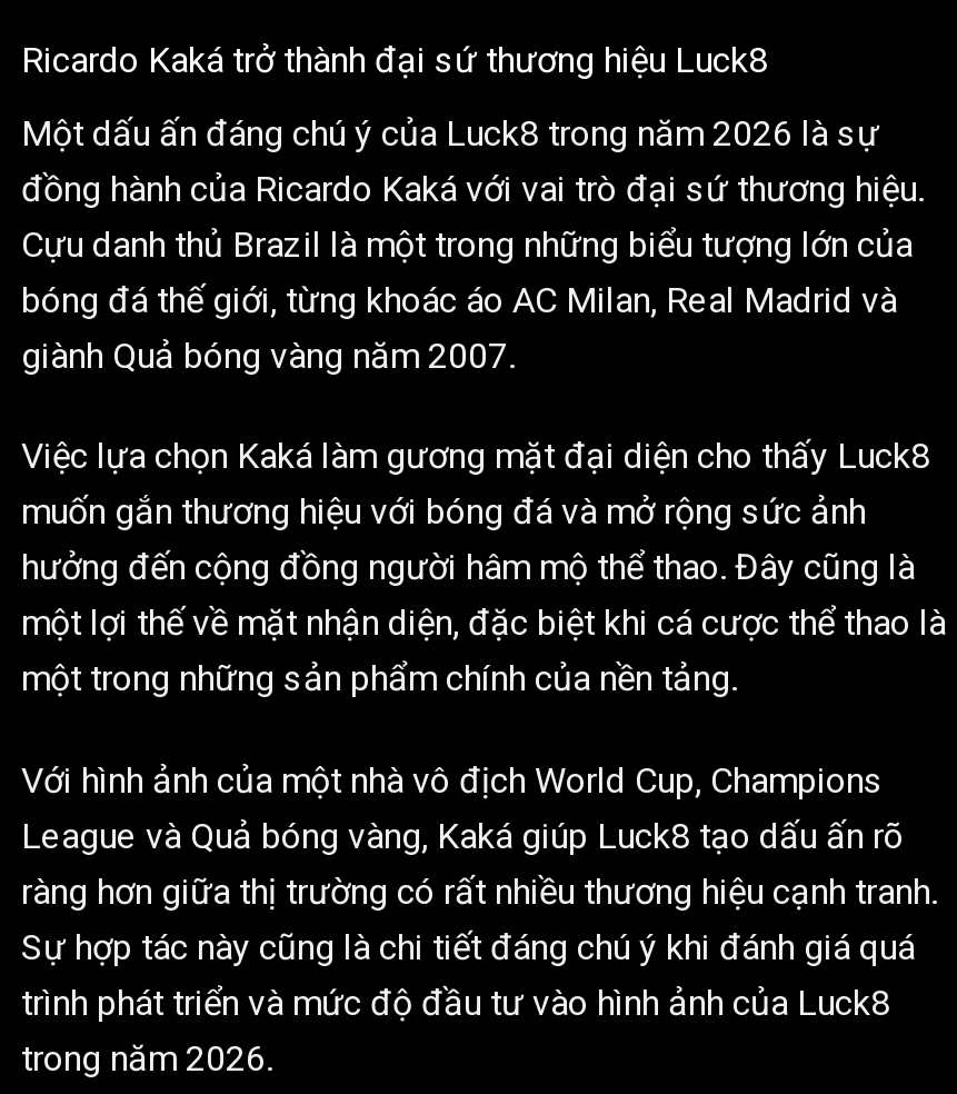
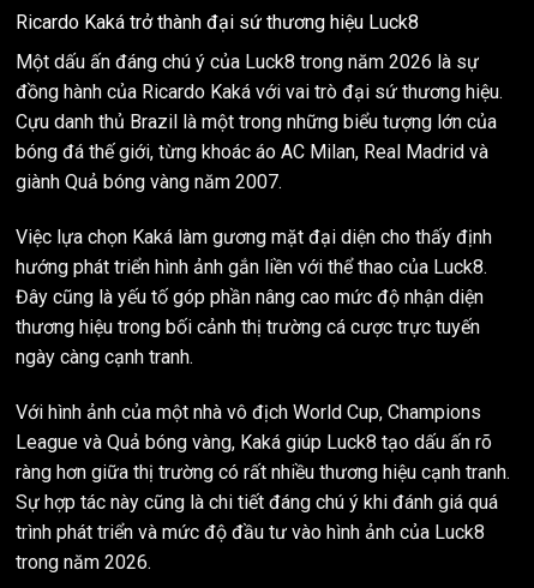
- Việc lựa chọn Kaká làm gương mặt đại diện cho thấy Luck8
- muốn gắn thương hiệu với bóng đá và mở rộng sức ảnh
- hưởng đến cộng đồng người hâm mộ thể thao. Đây cũng là
- một lợi thế về mặt nhận diện, đặc biệt khi cá cược thể thao là
- một trong những sản phẩm chính của nền tảng.
+ Việc lựa chọn Kaká làm gương mặt đại diện cho thấy định
+ hướng phát triển hình ảnh gắn liền với thể thao của Luck8.
+ Đây cũng là yếu tố góp phần nâng cao mức độ nhận diện
+ thương hiệu trong bối cảnh thị trường cá cược trực tuyến
+ ngày càng cạnh tranh.
